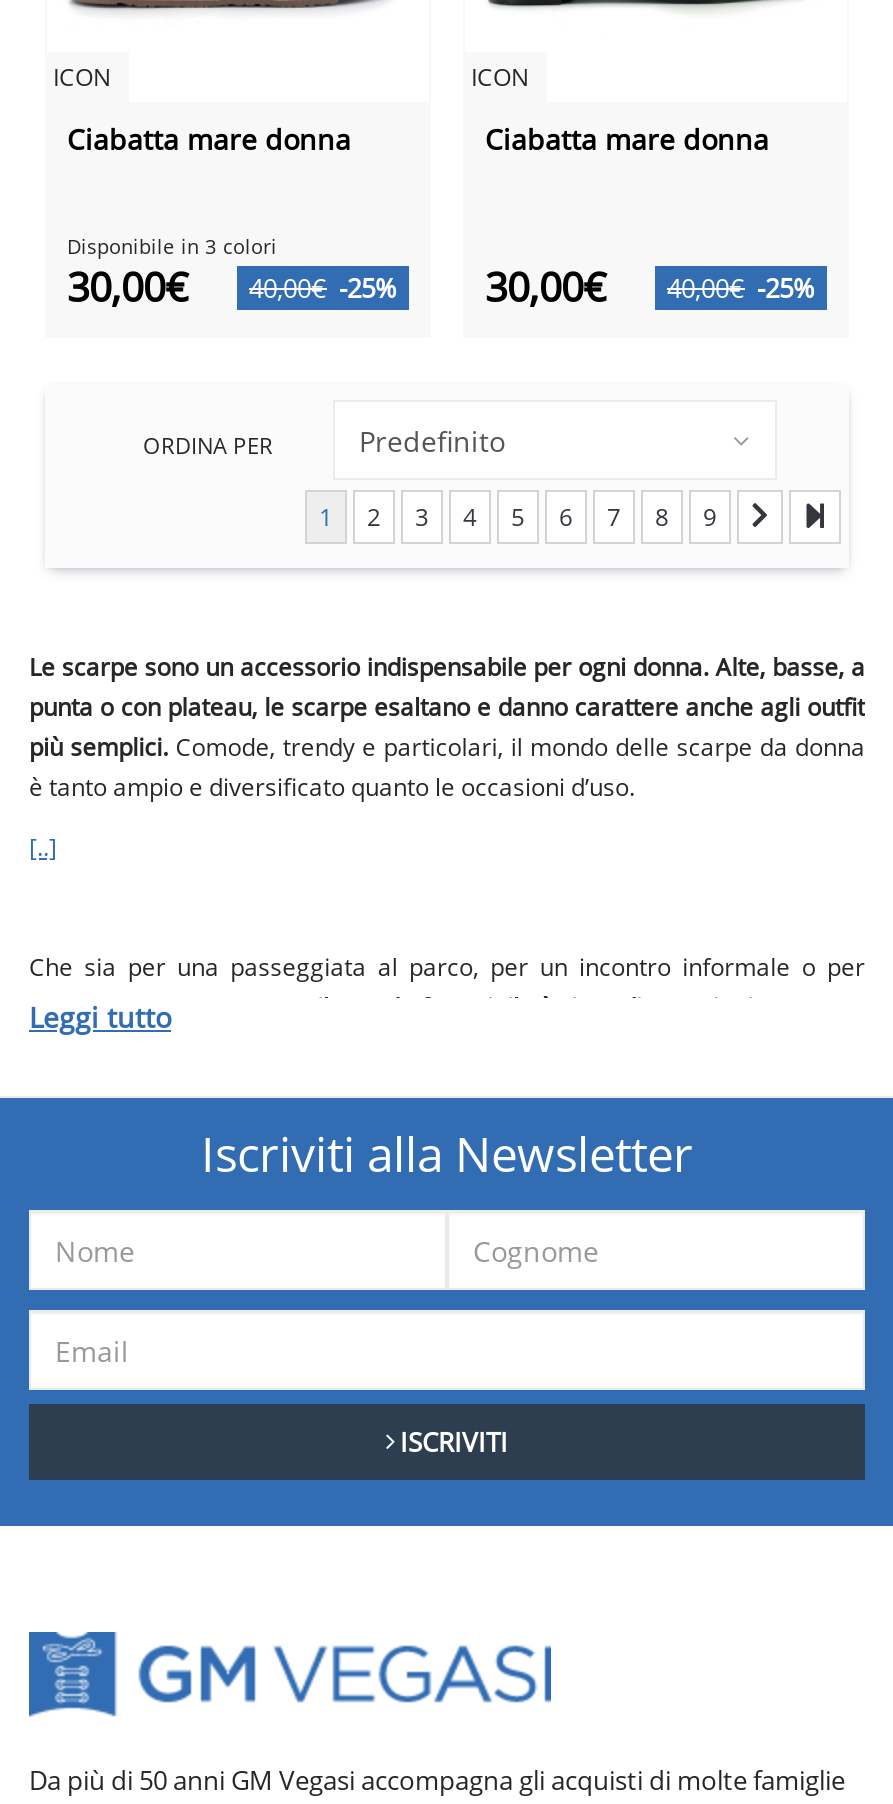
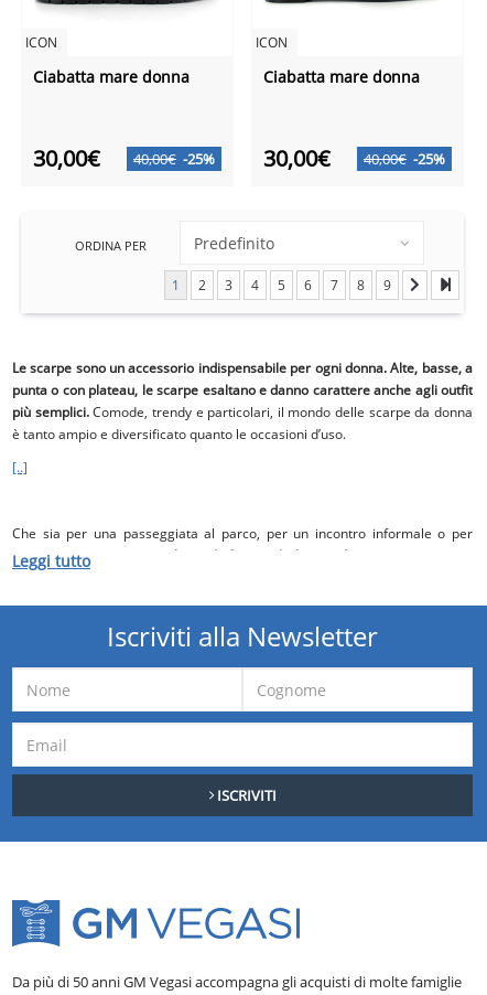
- Disponibile in 3 colori
